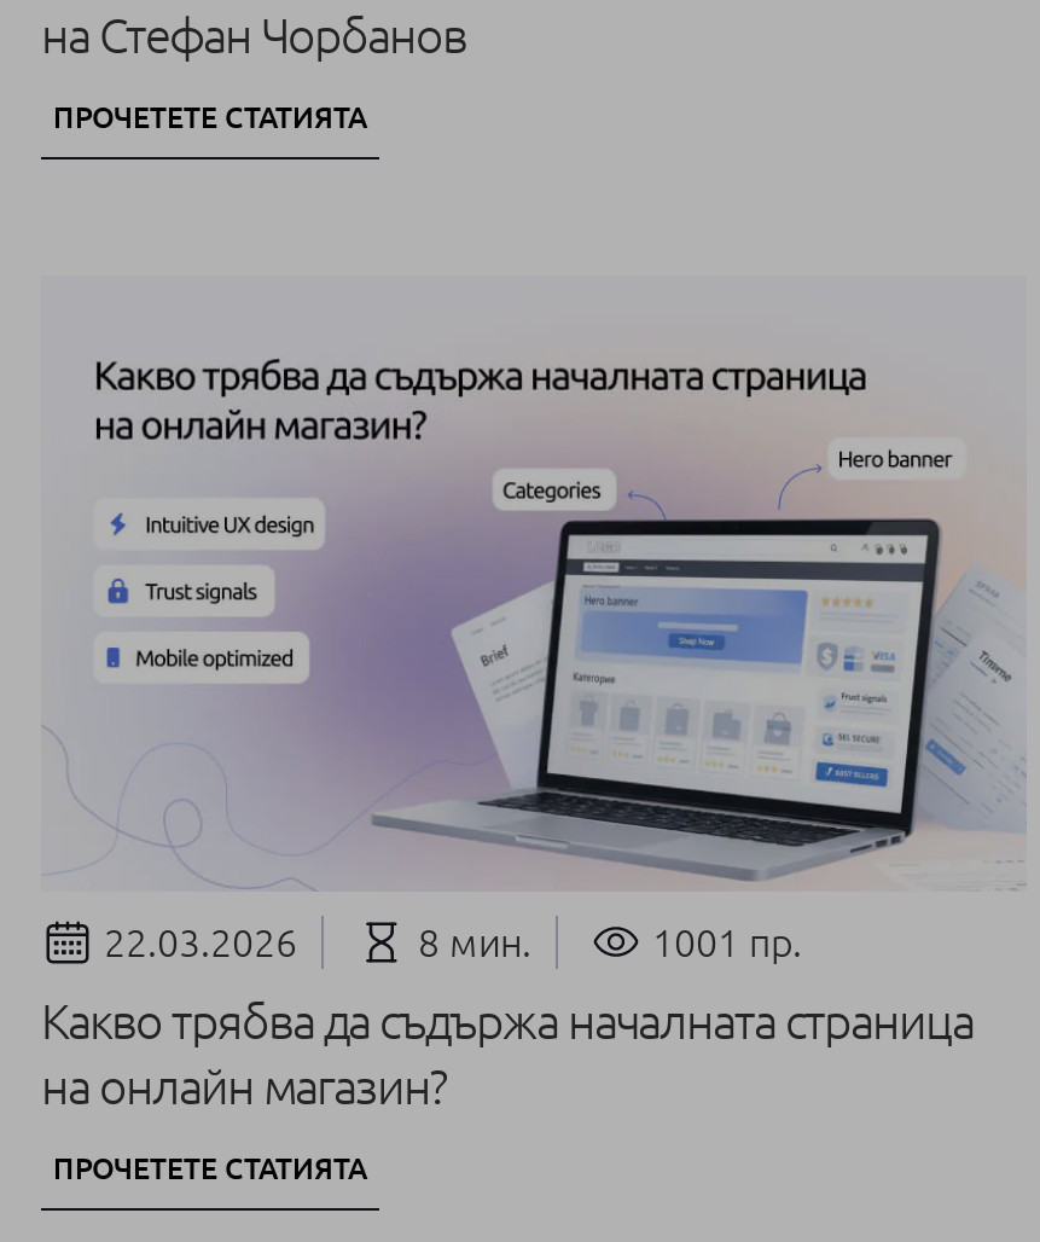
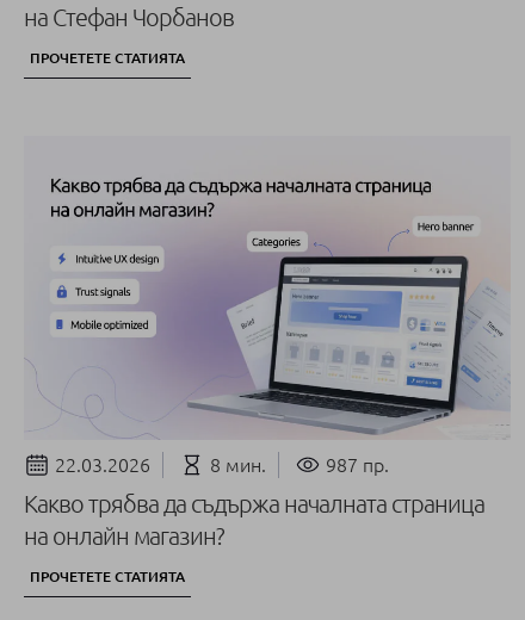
- 1001 пр.
+ 987 пр.
